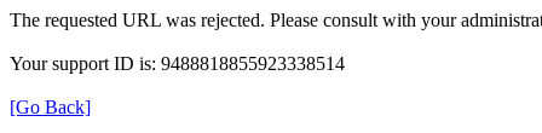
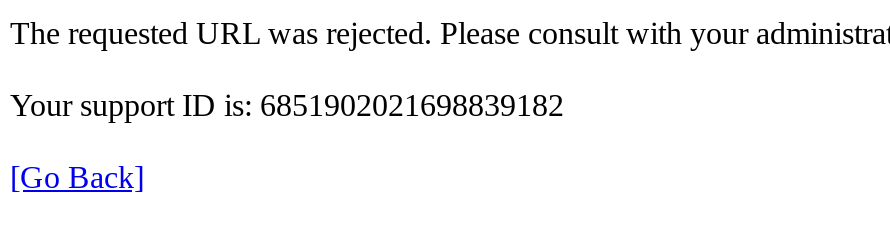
- Your support ID is: 9488818855923338514
+ Your support ID is: 6851902021698839182
